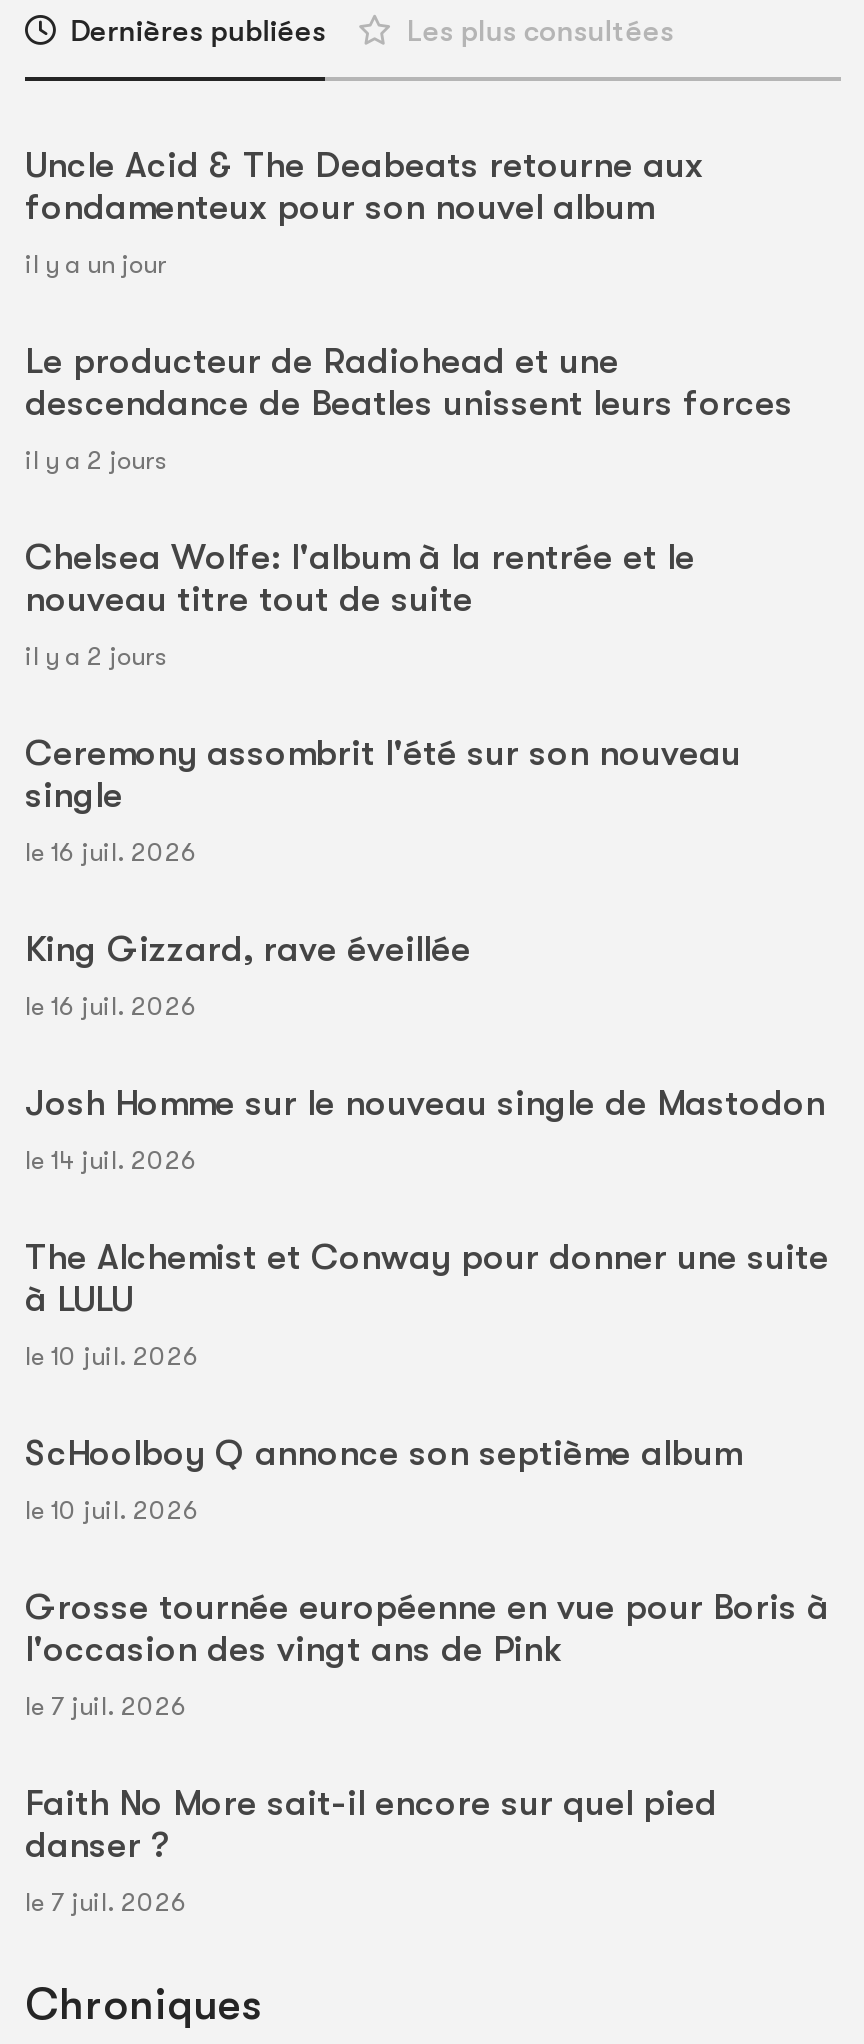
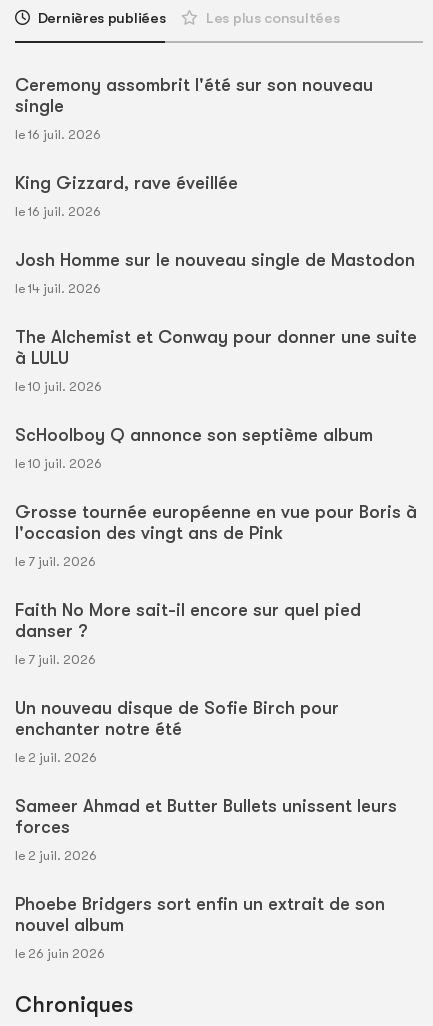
- Uncle Acid & The Deabeats retourne aux
- fondamenteux pour son nouvel album
- il y a un jour
- Le producteur de Radiohead et une
- descendance de Beatles unissent leurs forces
- il y a 2 jours
- Chelsea Wolfe: l'album à la rentrée et le
- nouveau titre tout de suite
- il y a 2 jours

moved up: Ceremony assombrit l'été sur son nouveau | single | le 16 juil. 2026 | ... | danser ? | le 7 juil. 2026

+ Un nouveau disque de Sofie Birch pour
+ enchanter notre été
+ le 2 juil. 2026
+ Sameer Ahmad et Butter Bullets unissent leurs
+ forces
+ le 2 juil. 2026
+ Phoebe Bridgers sort enfin un extrait de son
+ nouvel album
+ le 26 juin 2026
